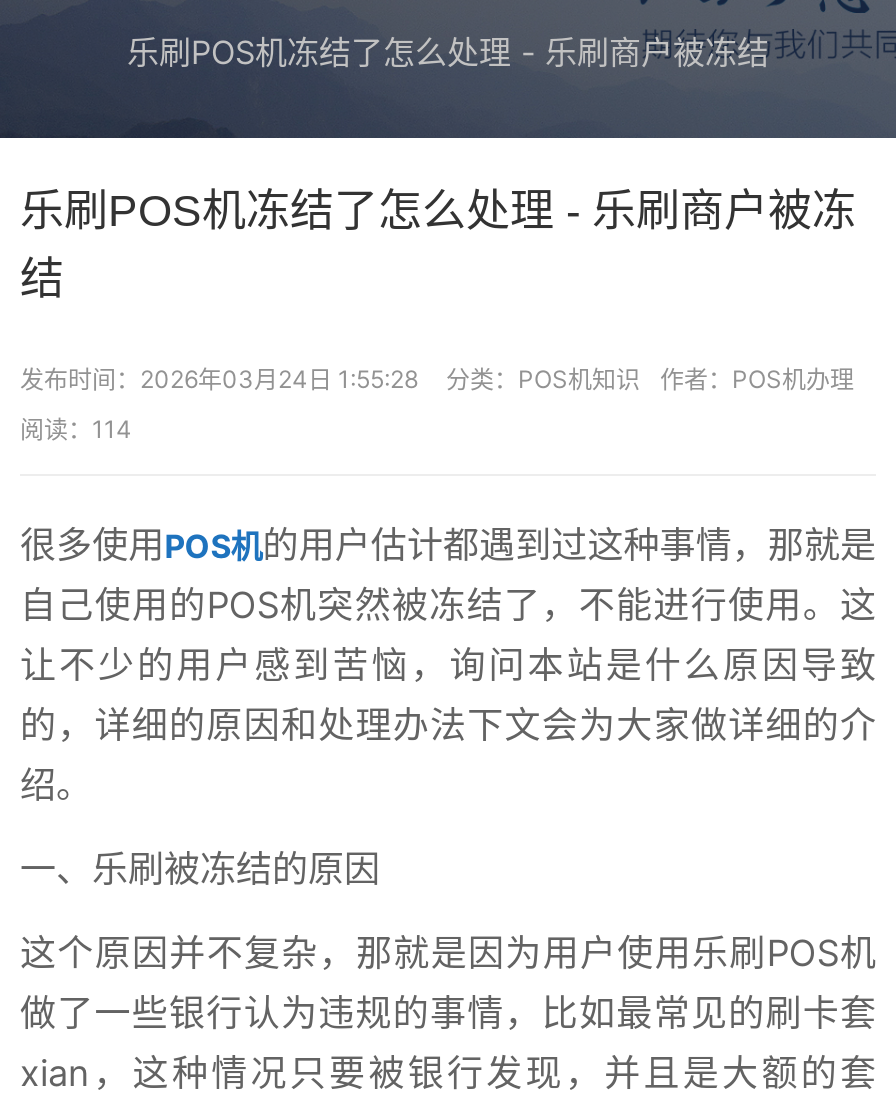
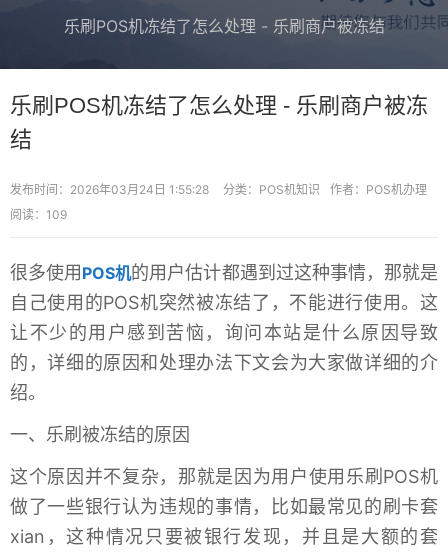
- 阅读：114
+ 阅读：109
